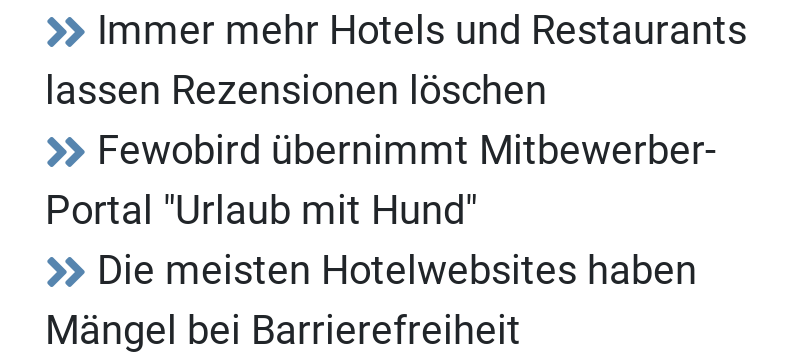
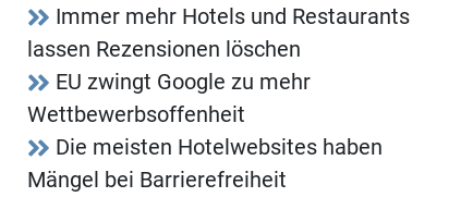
- Fewobird übernimmt Mitbewerber-
- Portal "Urlaub mit Hund"
+ EU zwingt Google zu mehr
+ Wettbewerbsoffenheit
